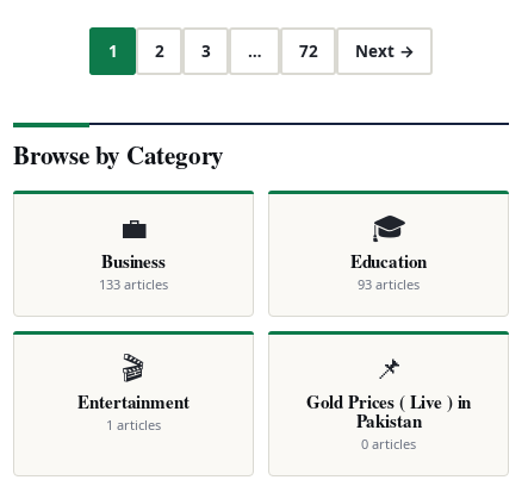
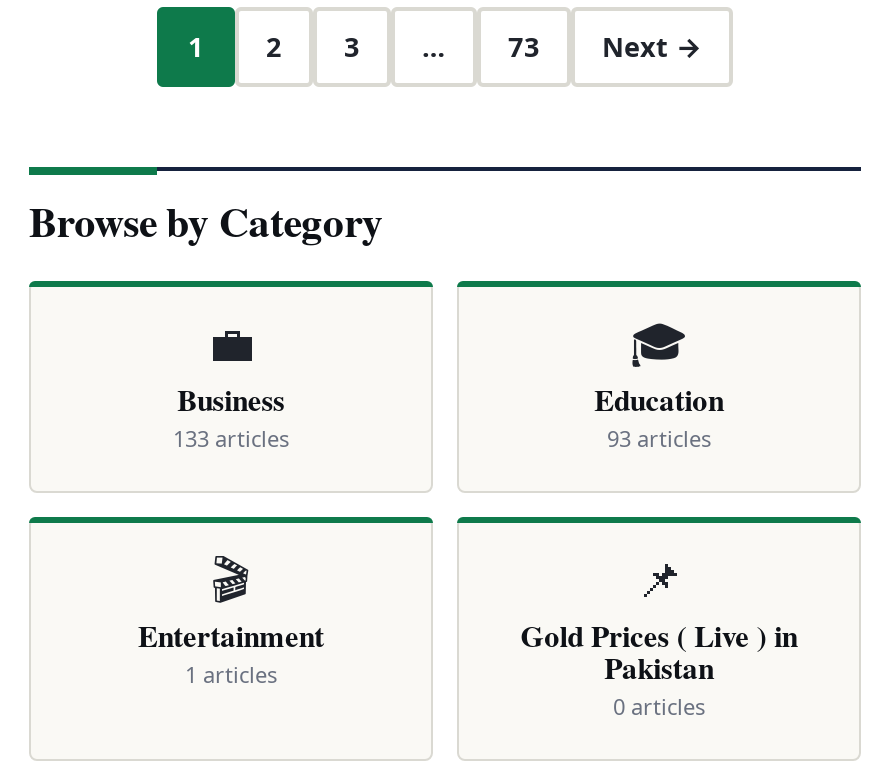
- 72
+ 73
